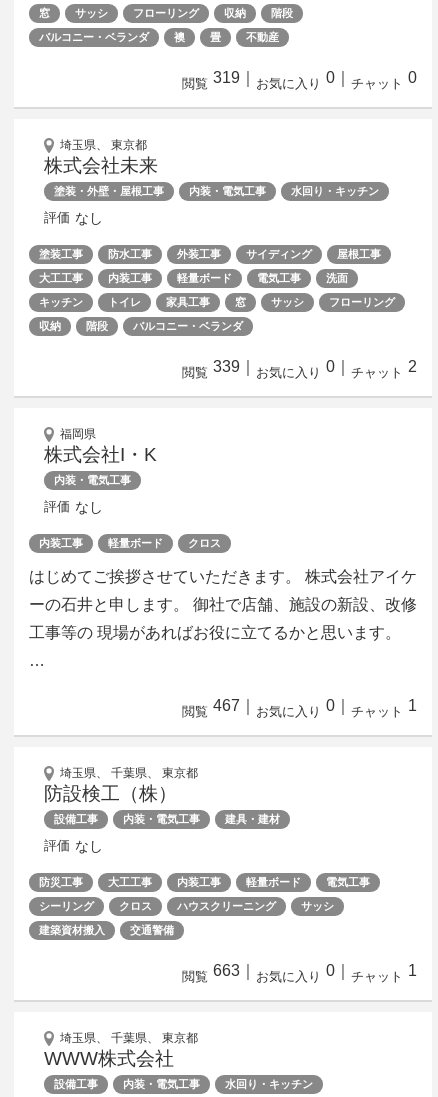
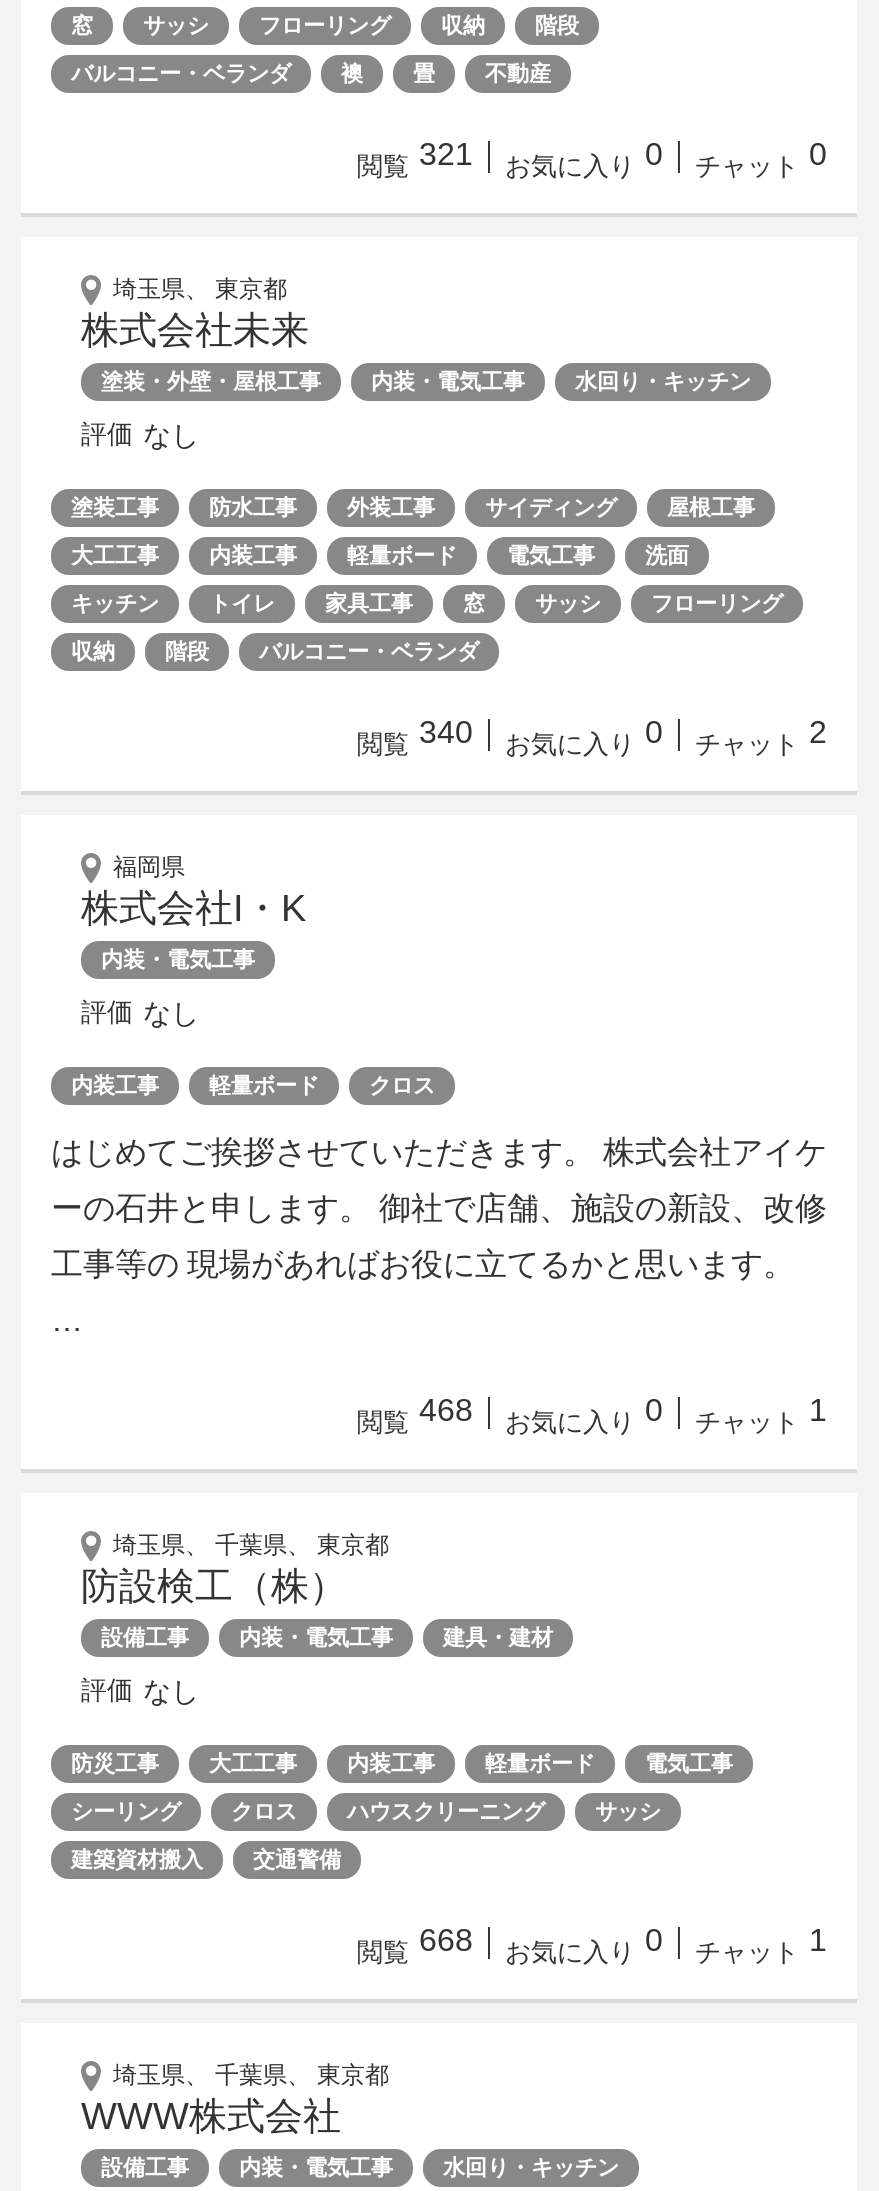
- 閲覧 319｜お気に入り 0｜チャット 0
+ 閲覧 321｜お気に入り 0｜チャット 0

- 閲覧 339｜お気に入り 0｜チャット 2
+ 閲覧 340｜お気に入り 0｜チャット 2

- 閲覧 467｜お気に入り 0｜チャット 1
+ 閲覧 468｜お気に入り 0｜チャット 1

- 閲覧 663｜お気に入り 0｜チャット 1
+ 閲覧 668｜お気に入り 0｜チャット 1
